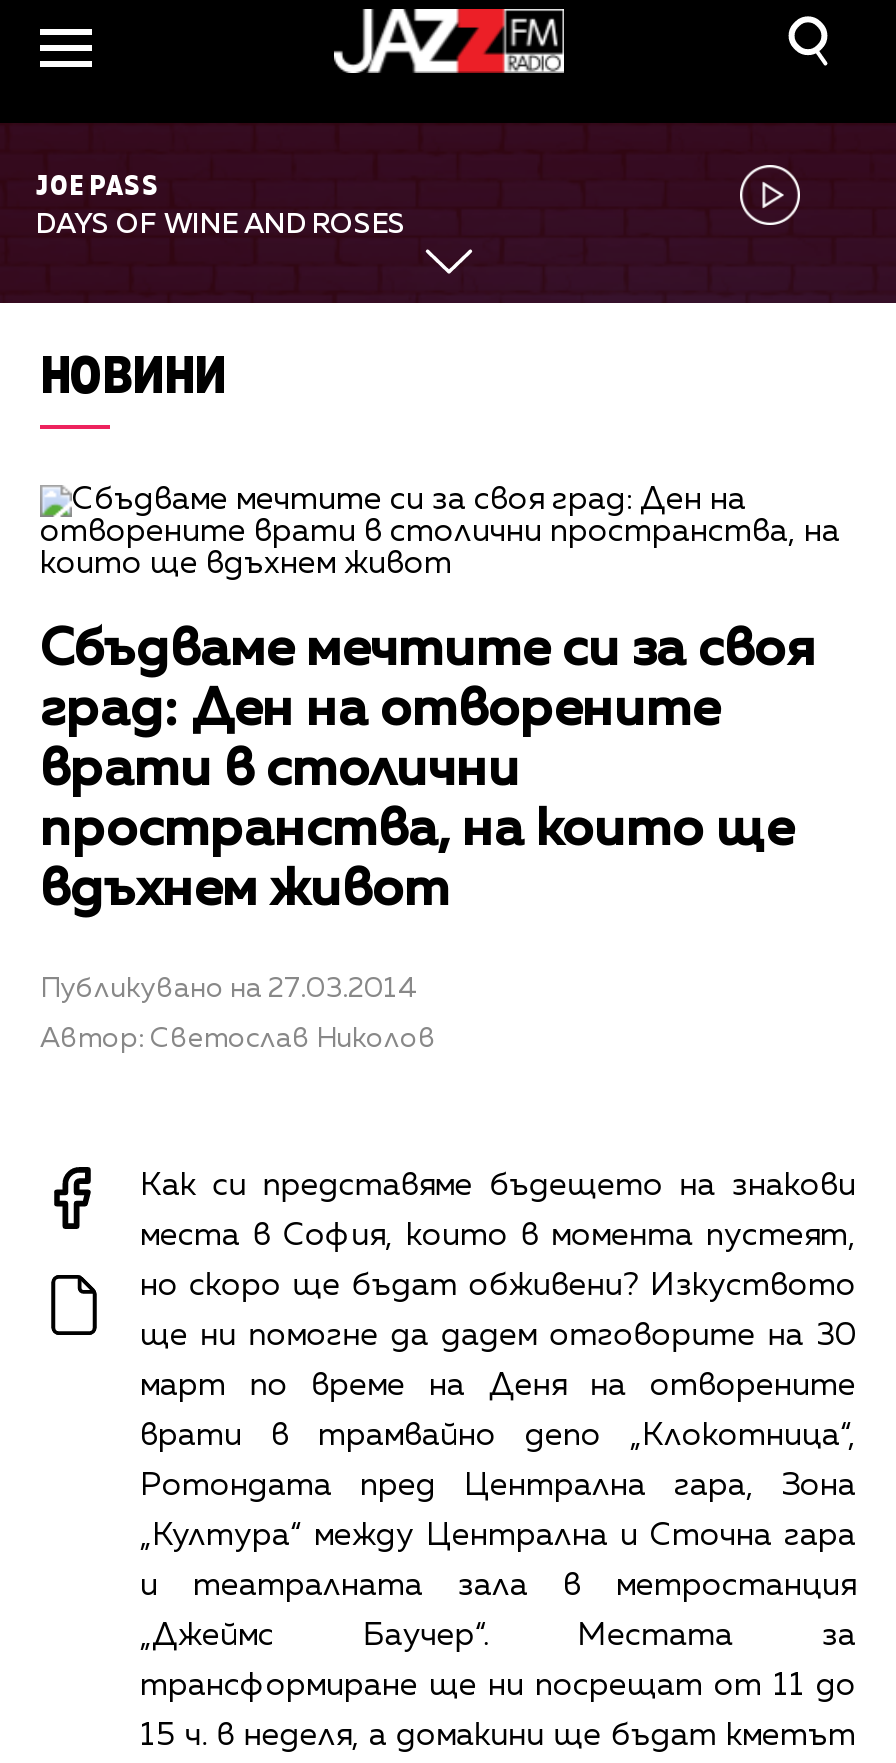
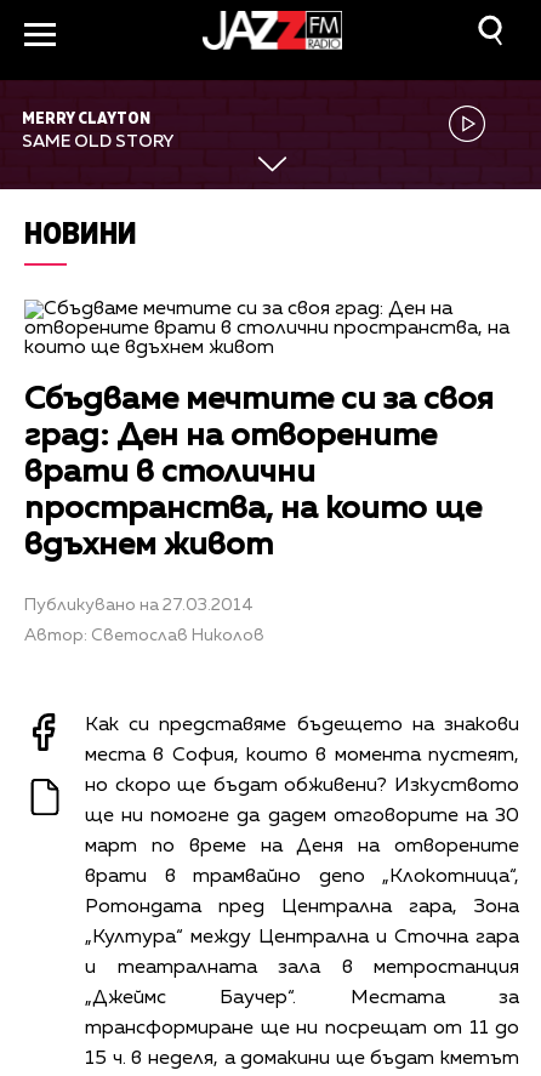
- JOE PASS
- DAYS OF WINE AND ROSES
+ MERRY CLAYTON
+ SAME OLD STORY
